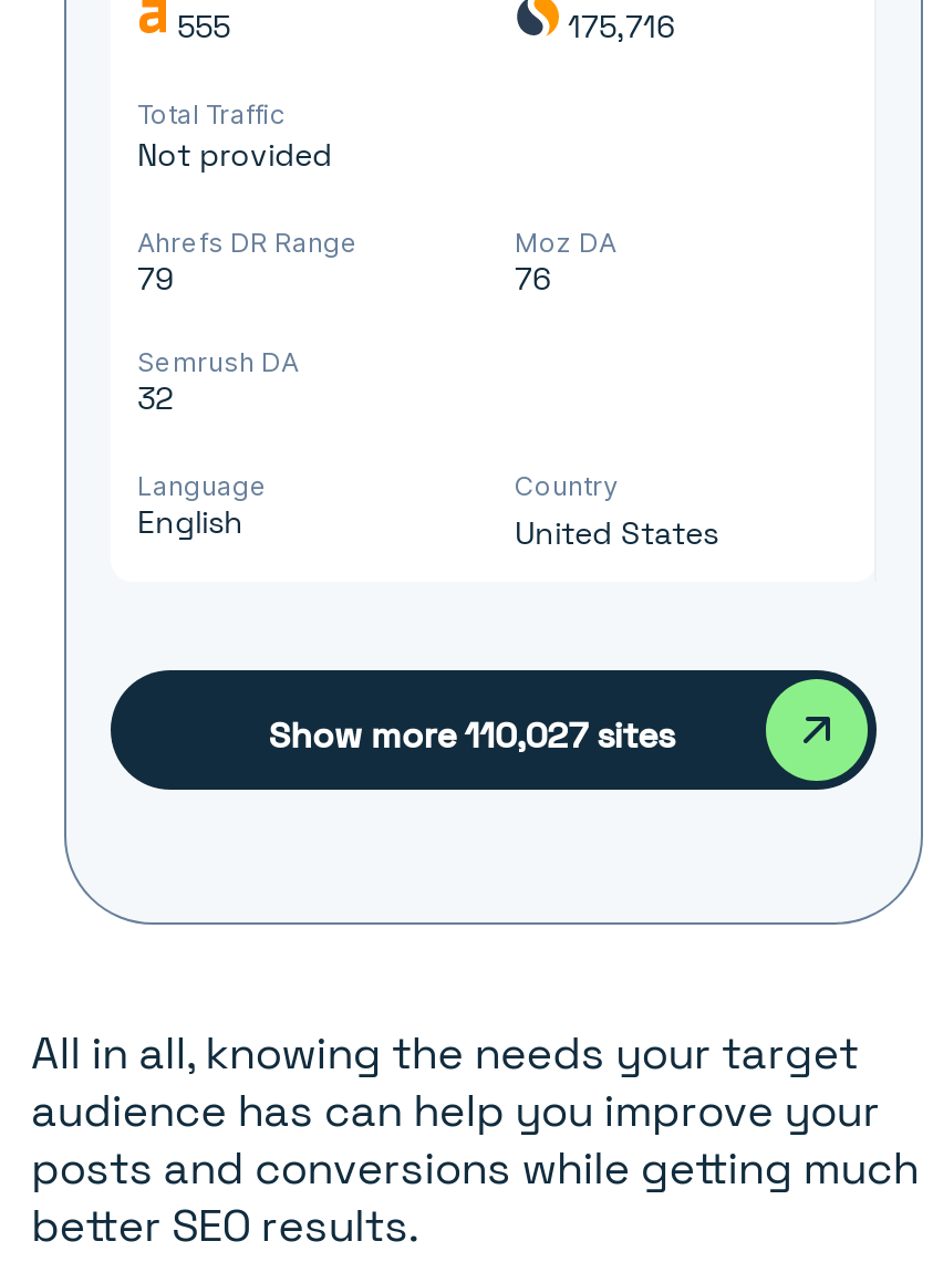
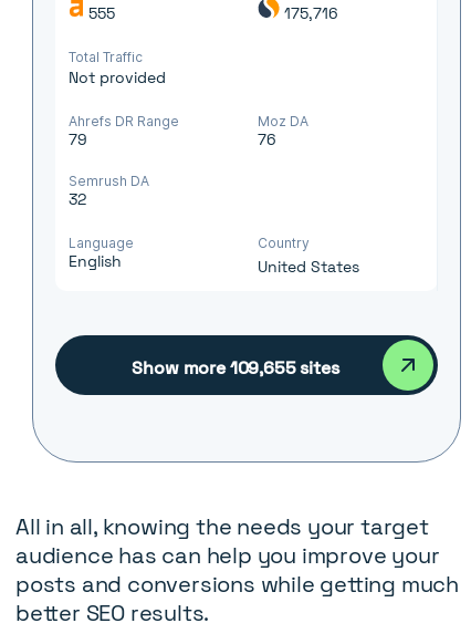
- Show more 110,027 sites
+ Show more 109,655 sites
